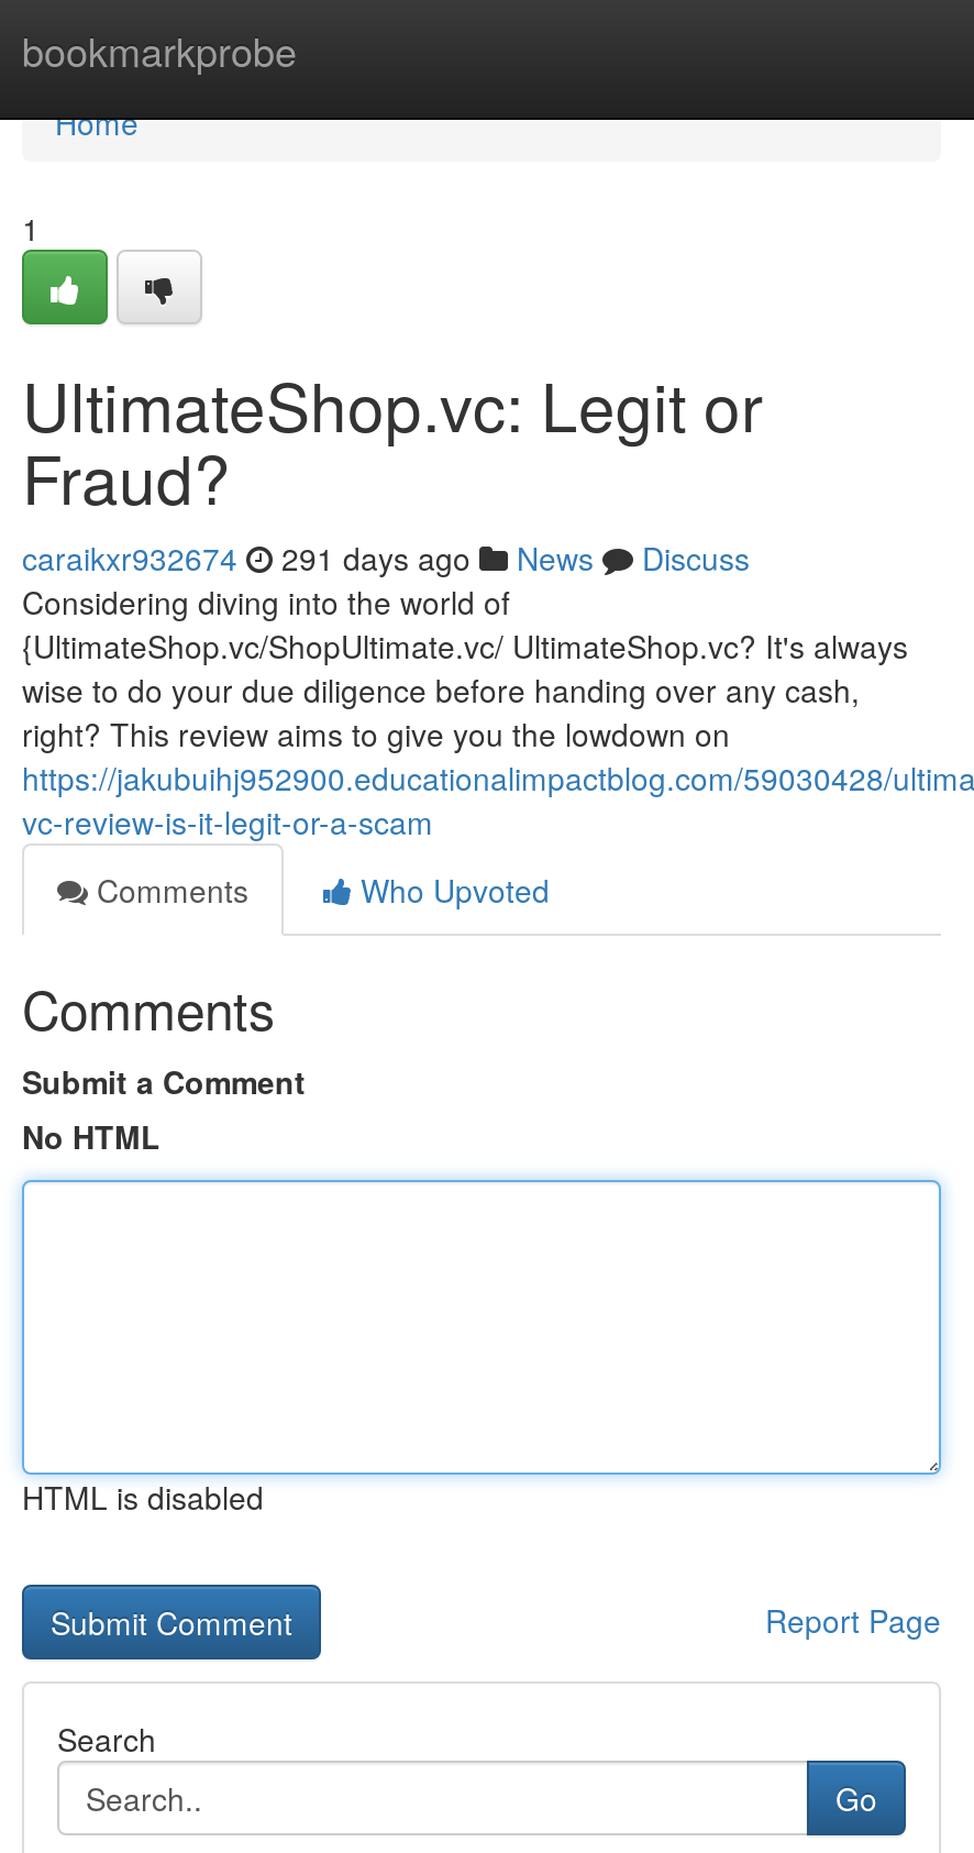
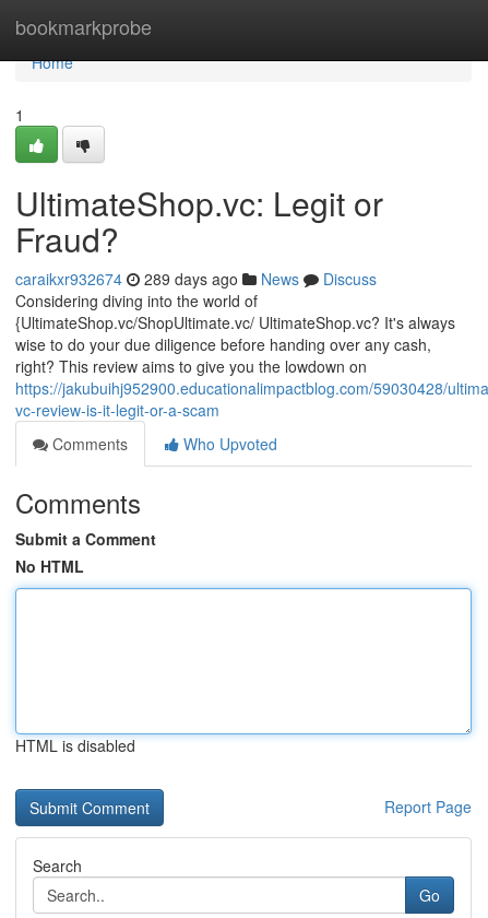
- caraikxr932674 291 days ago News Discuss
+ caraikxr932674 289 days ago News Discuss
